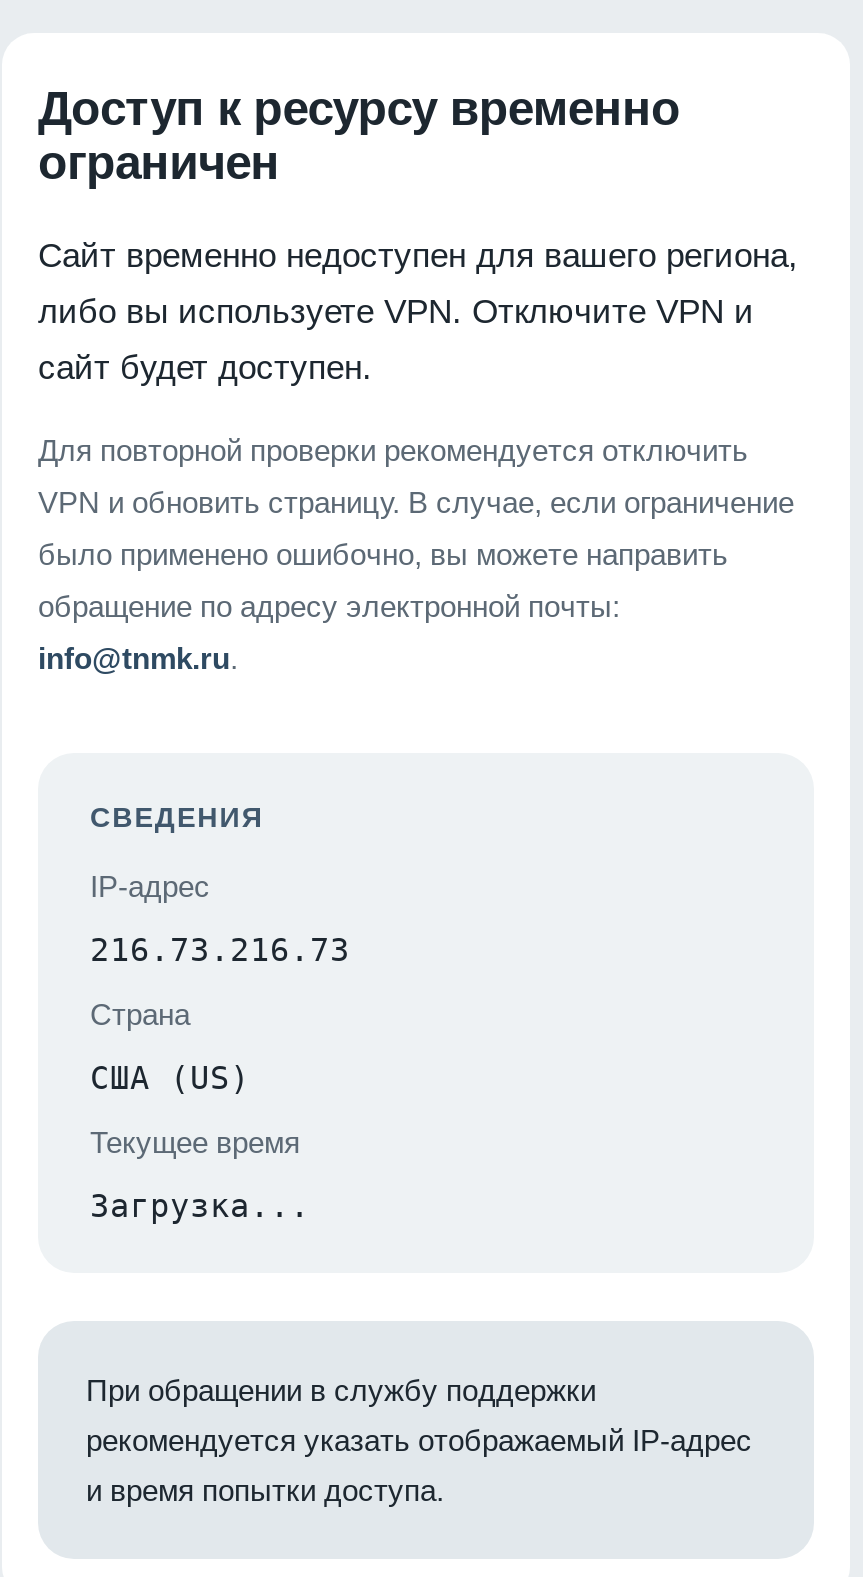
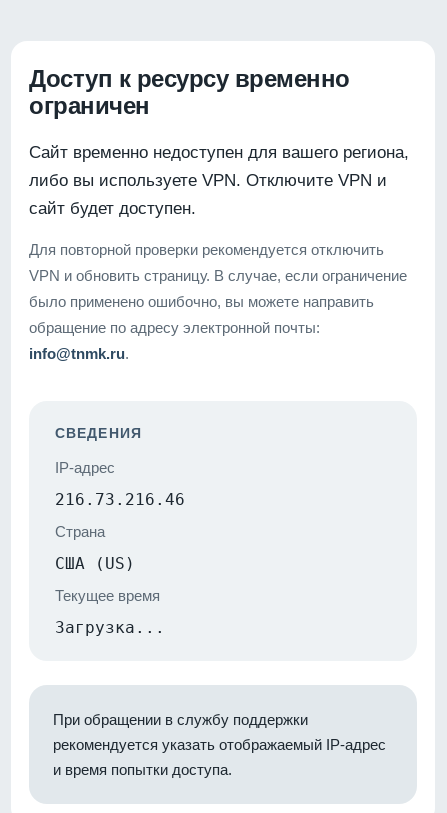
- 216.73.216.73
+ 216.73.216.46
